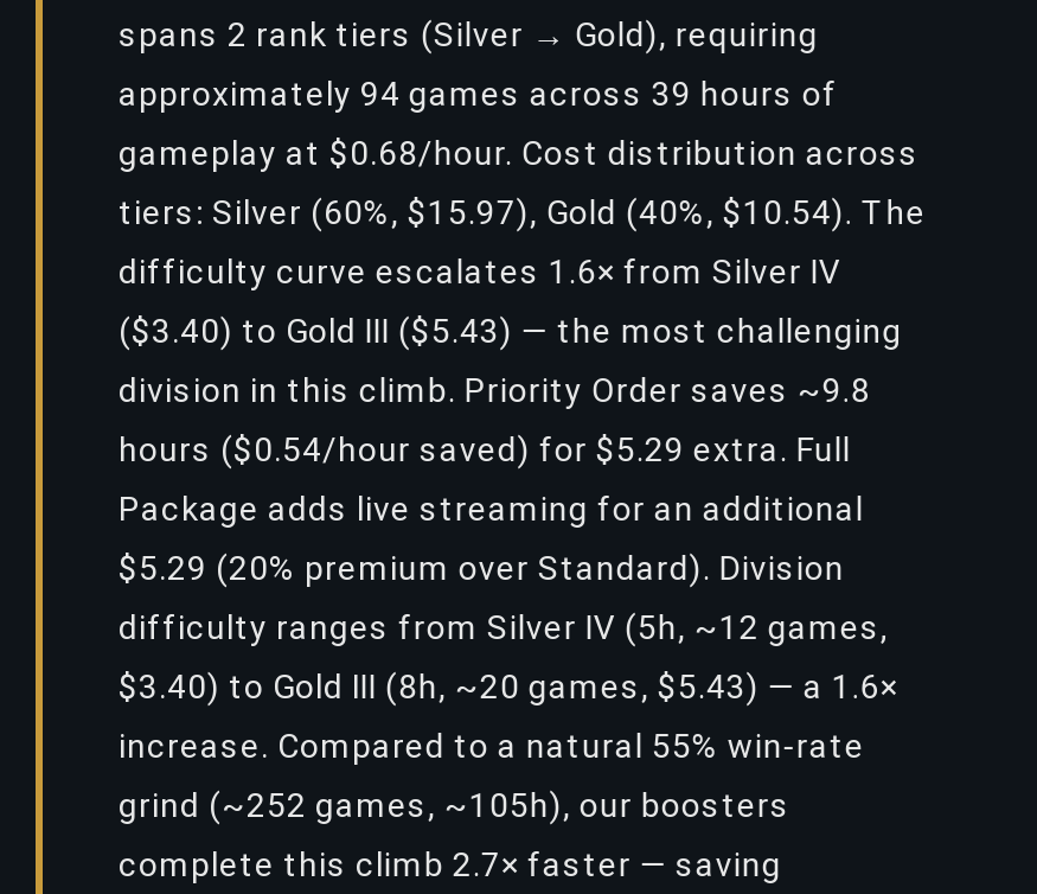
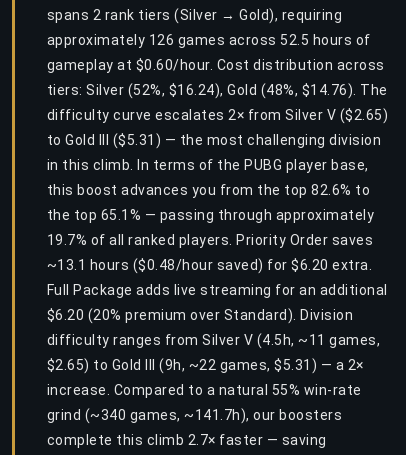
- approximately 94 games across 39 hours of
- gameplay at $0.68/hour. Cost distribution across
- tiers: Silver (60%, $15.97), Gold (40%, $10.54). The
- difficulty curve escalates 1.6× from Silver IV
- ($3.40) to Gold III ($5.43) — the most challenging
- division in this climb. Priority Order saves ~9.8
- hours ($0.54/hour saved) for $5.29 extra. Full
- Package adds live streaming for an additional
- $5.29 (20% premium over Standard). Division
- difficulty ranges from Silver IV (5h, ~12 games,
- $3.40) to Gold III (8h, ~20 games, $5.43) — a 1.6×
+ approximately 126 games across 52.5 hours of
+ gameplay at $0.60/hour. Cost distribution across
+ tiers: Silver (52%, $16.24), Gold (48%, $14.76). The
+ difficulty curve escalates 2× from Silver V ($2.65)
+ to Gold III ($5.31) — the most challenging division
+ in this climb. In terms of the PUBG player base,
+ this boost advances you from the top 82.6% to
+ the top 65.1% — passing through approximately
+ 19.7% of all ranked players. Priority Order saves
+ ~13.1 hours ($0.48/hour saved) for $6.20 extra.
+ Full Package adds live streaming for an additional
+ $6.20 (20% premium over Standard). Division
+ difficulty ranges from Silver V (4.5h, ~11 games,
+ $2.65) to Gold III (9h, ~22 games, $5.31) — a 2×

- grind (~252 games, ~105h), our boosters
+ grind (~340 games, ~141.7h), our boosters
